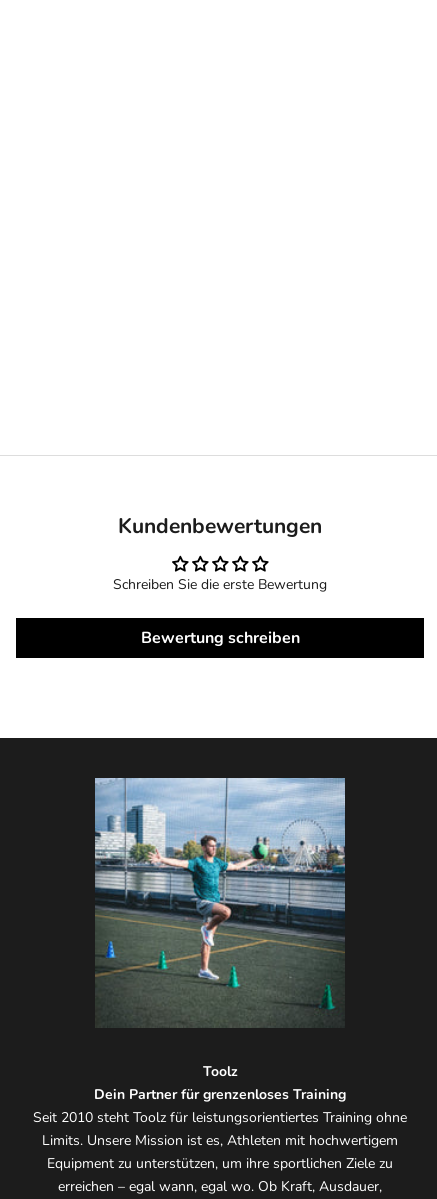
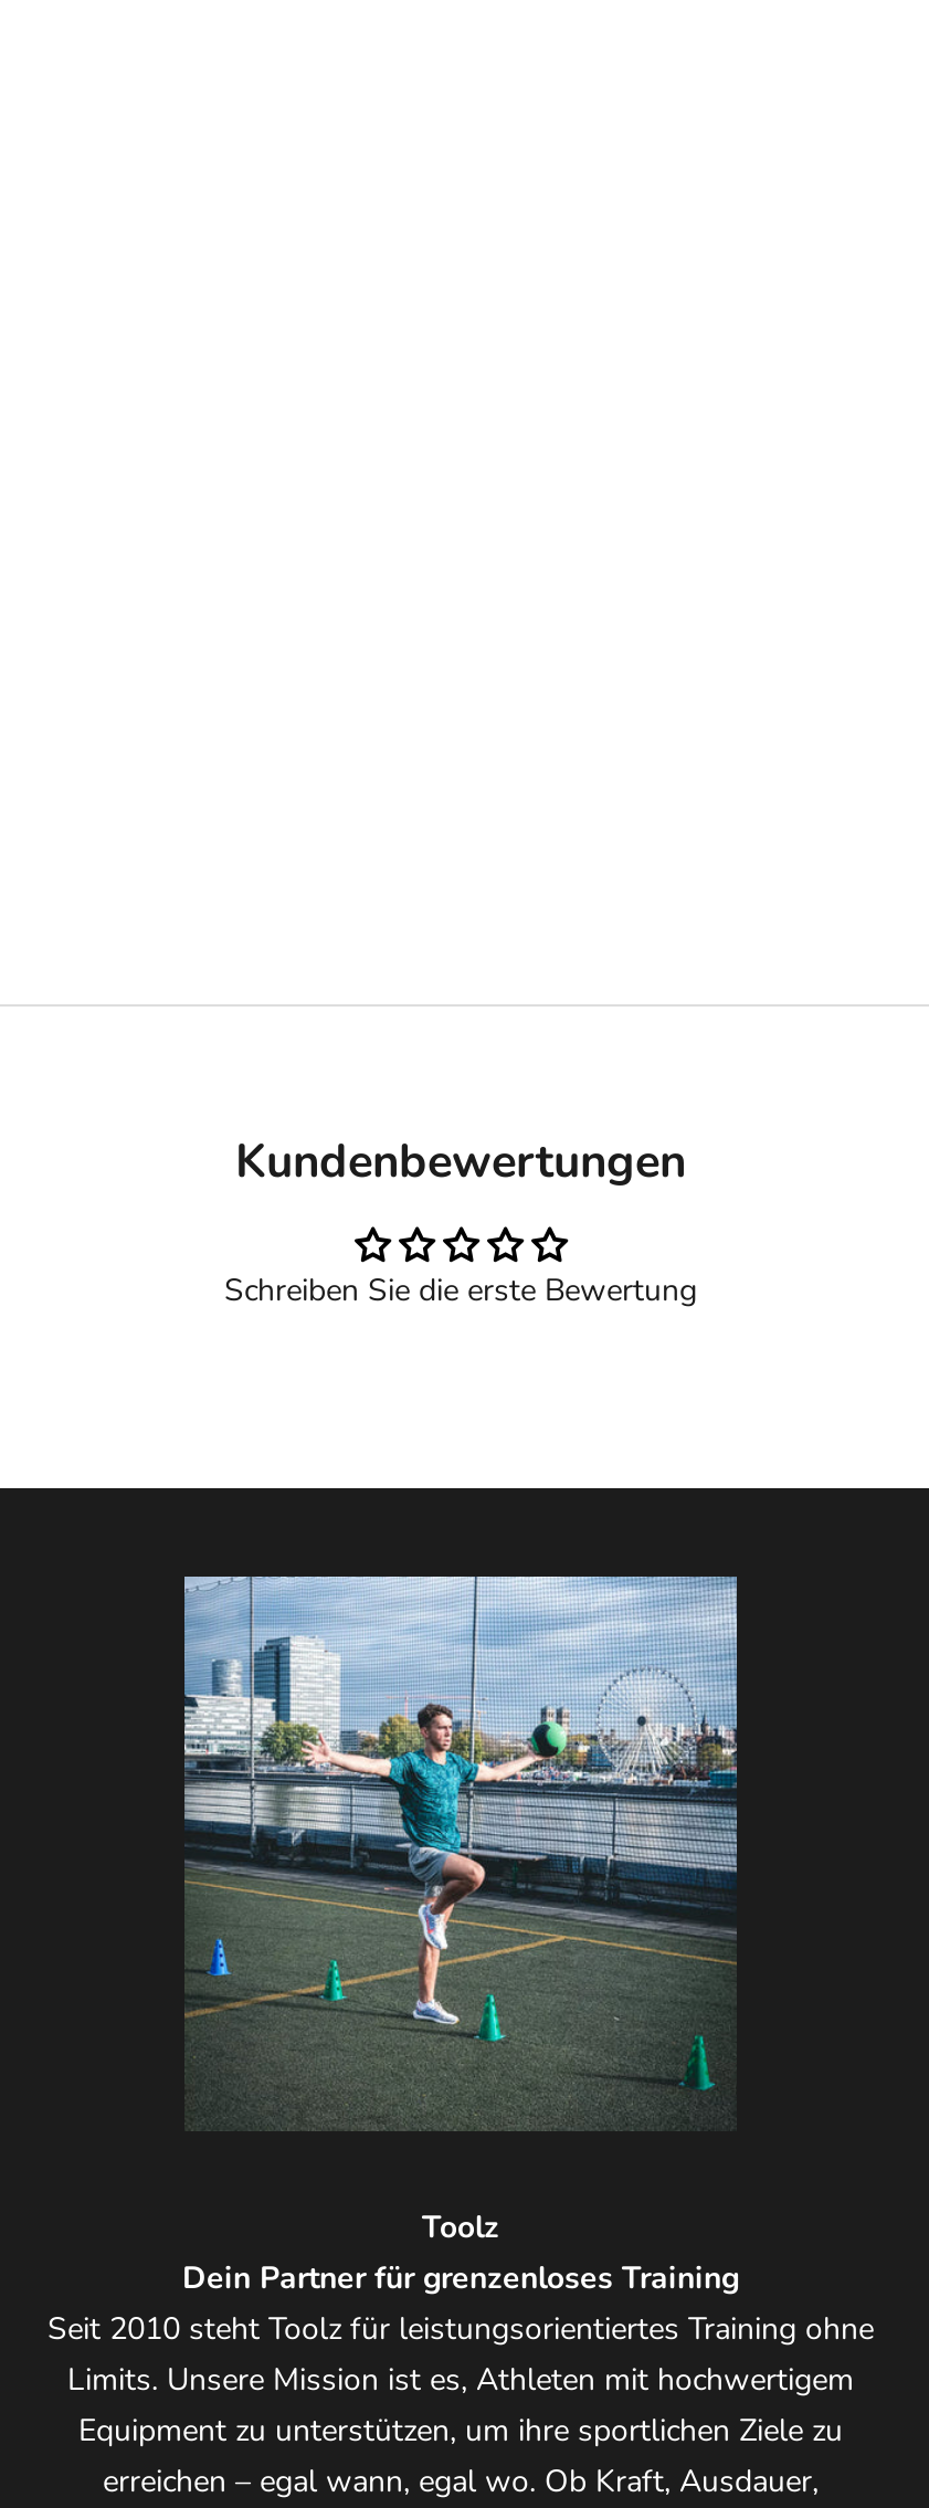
- Bewertung schreiben
